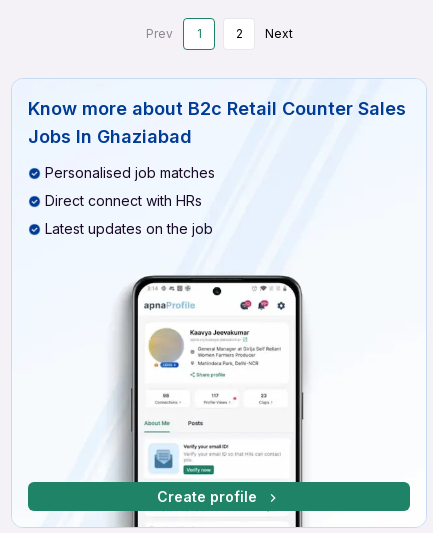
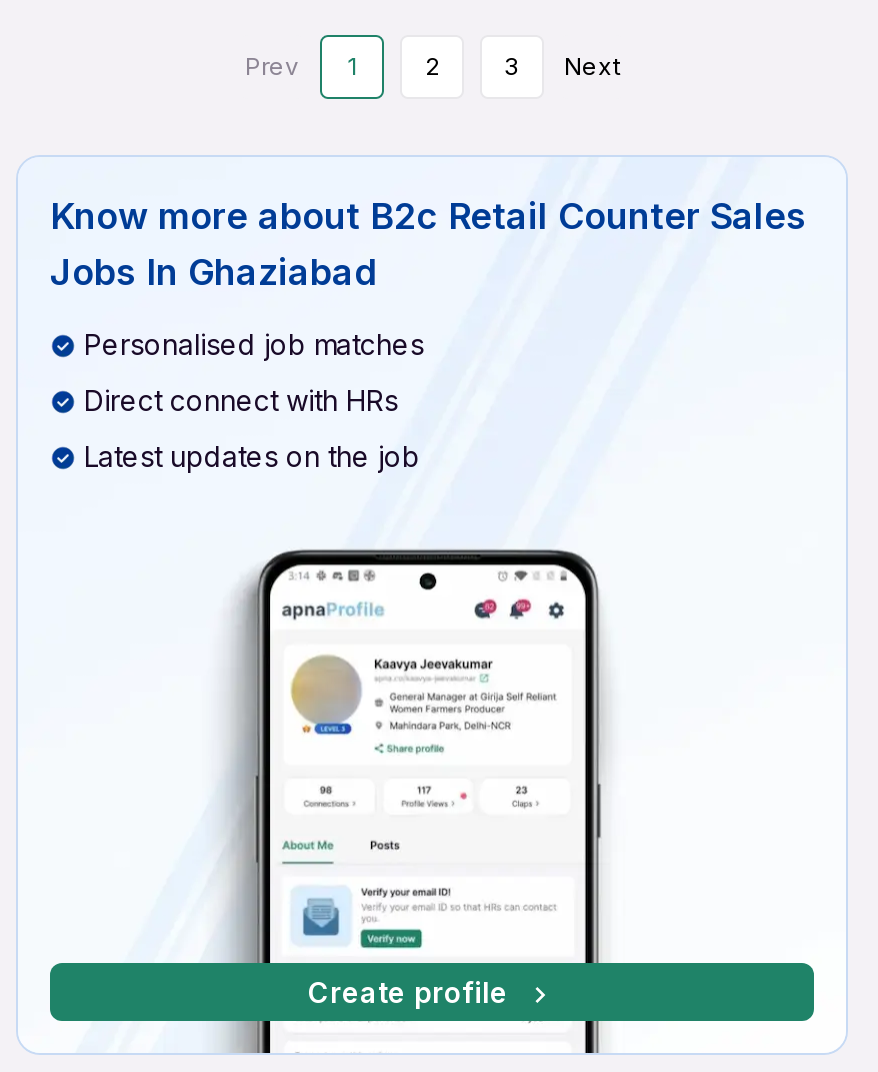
+ 3
